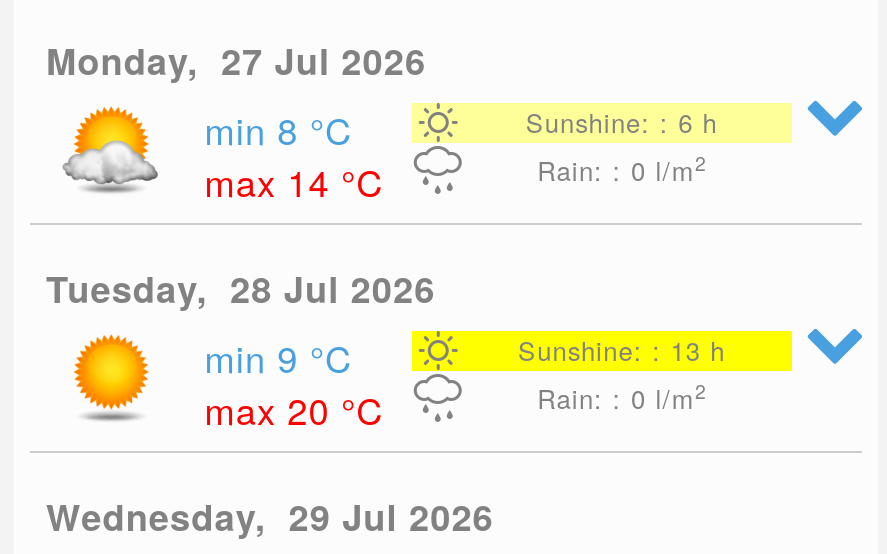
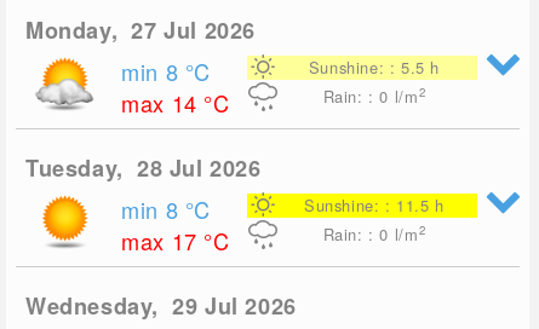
- Sunshine: : 6 h
+ Sunshine: : 5.5 h

- min 9 °C
+ min 8 °C

- Sunshine: : 13 h
+ Sunshine: : 11.5 h

- max 20 °C
+ max 17 °C
